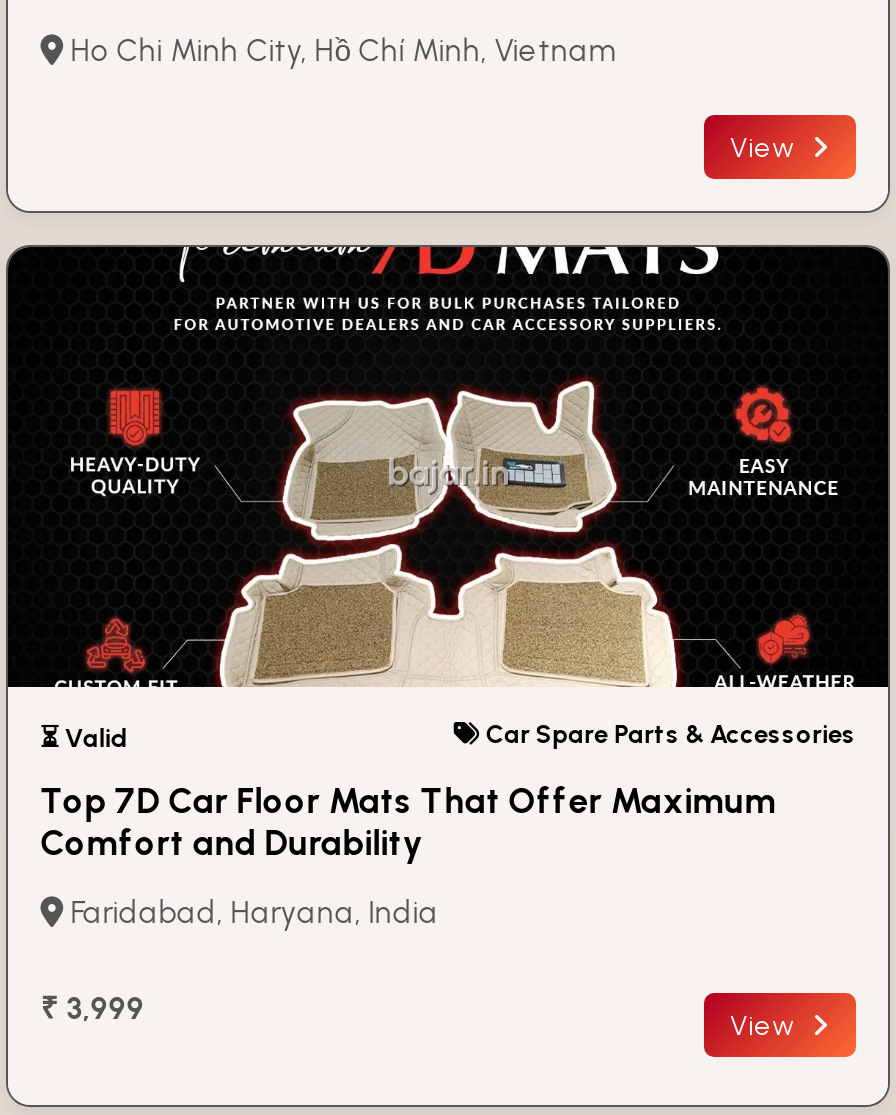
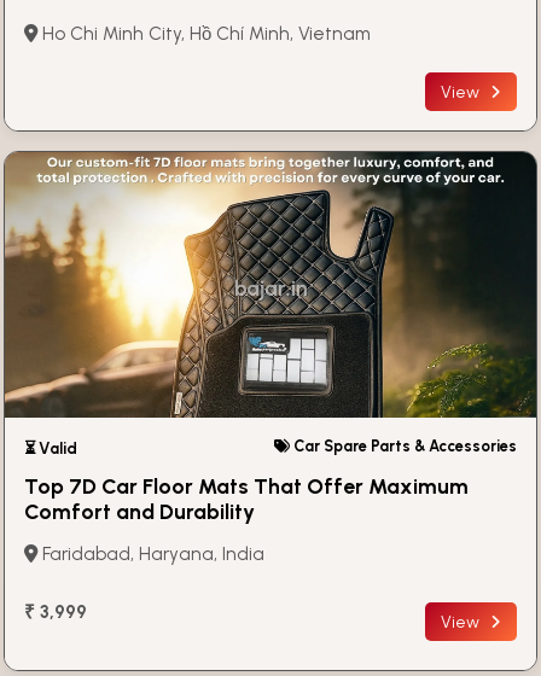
- [image]
+ [image]
